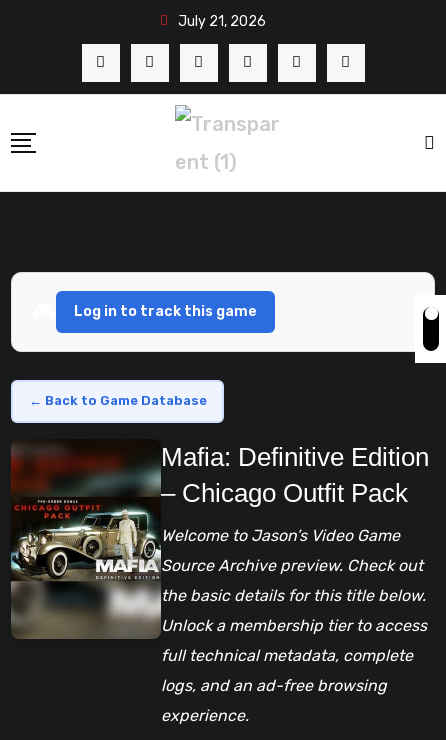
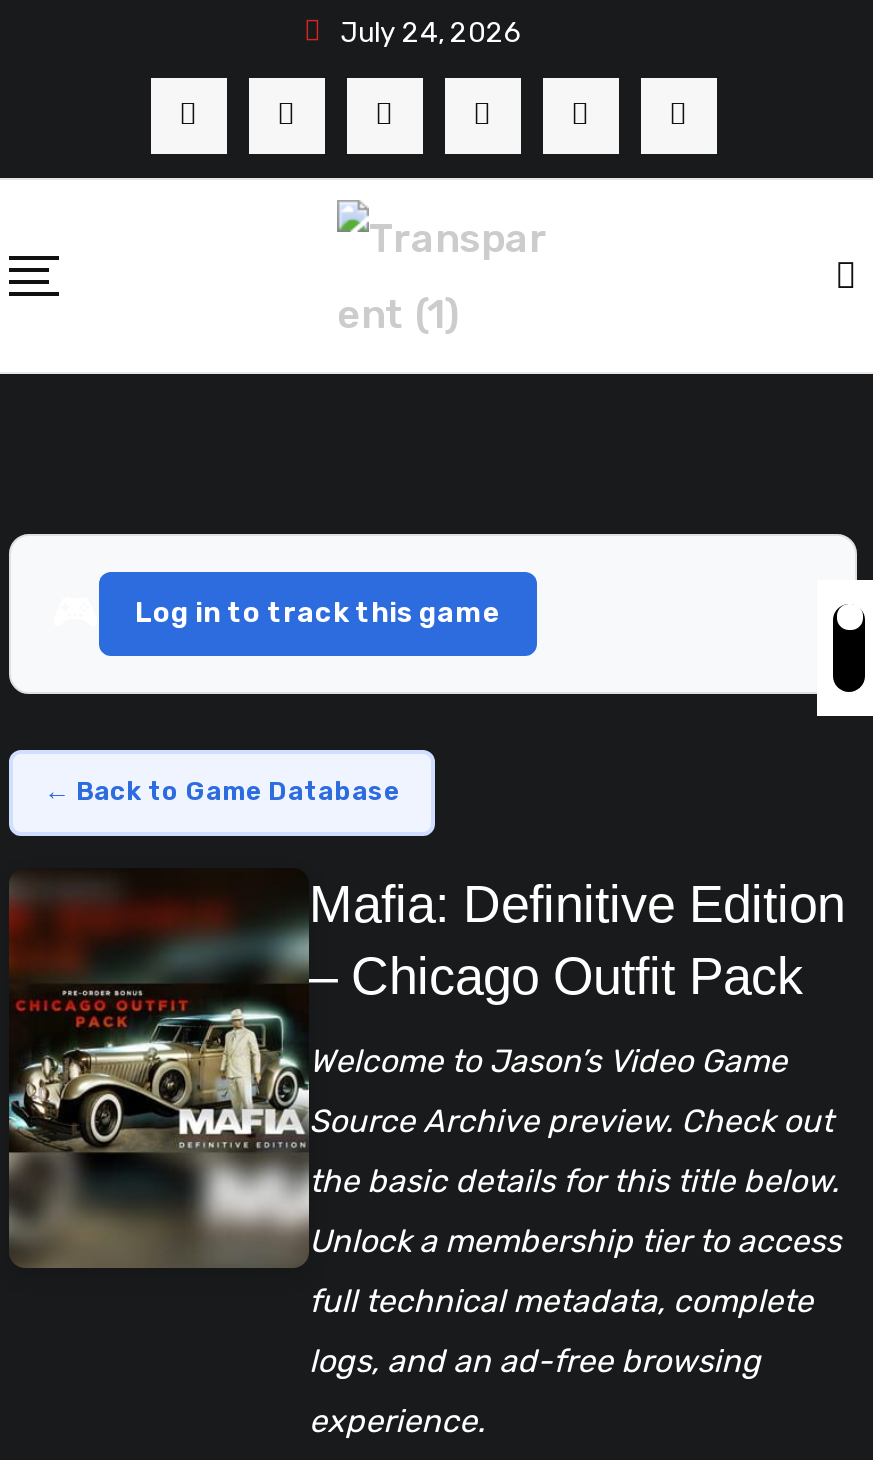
- July 21, 2026
+ July 24, 2026
